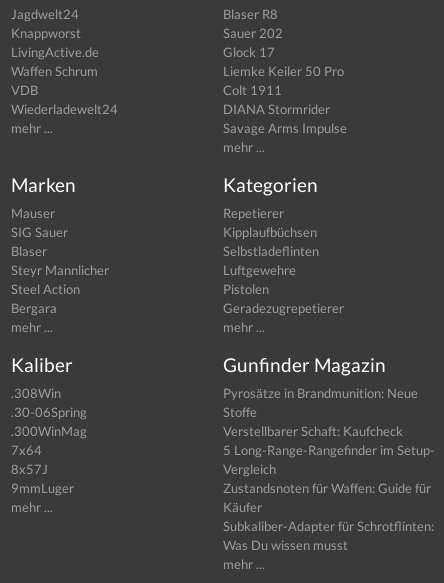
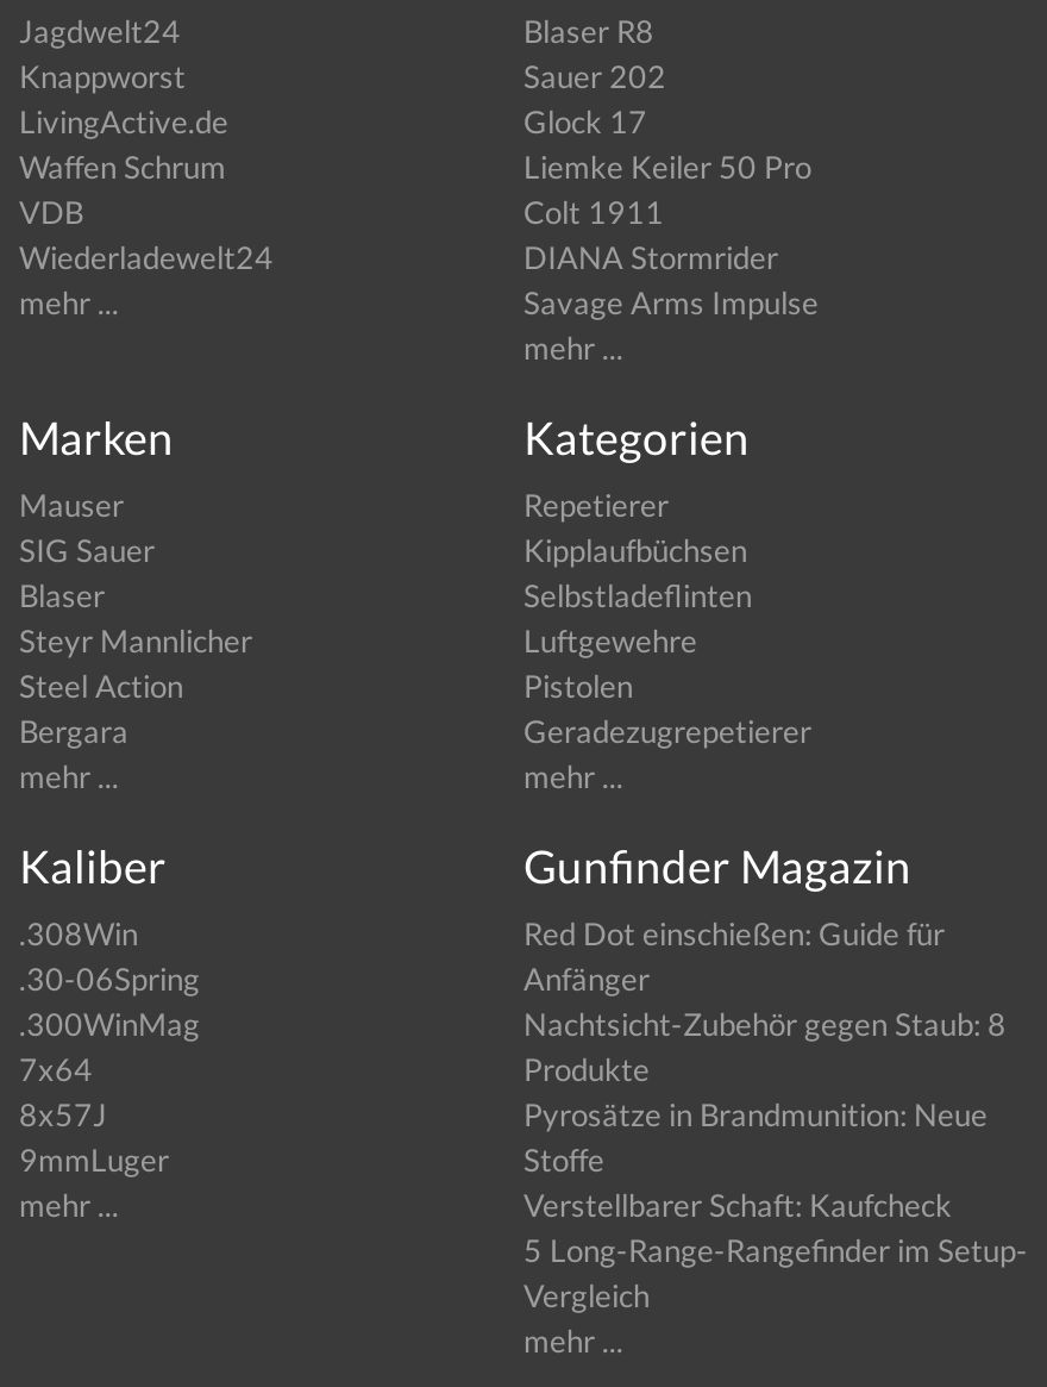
moved down: Pyrosätze in Brandmunition: Neue | Stoffe | Verstellbarer Schaft: Kaufcheck | 5 Long-Range-Rangefinder im Setup- | Vergleich

+ Red Dot einschießen: Guide für
+ Anfänger
+ Nachtsicht-Zubehör gegen Staub: 8
+ Produkte

- Zustandsnoten für Waffen: Guide für
- Käufer
- Subkaliber-Adapter für Schrotflinten:
- Was Du wissen musst
